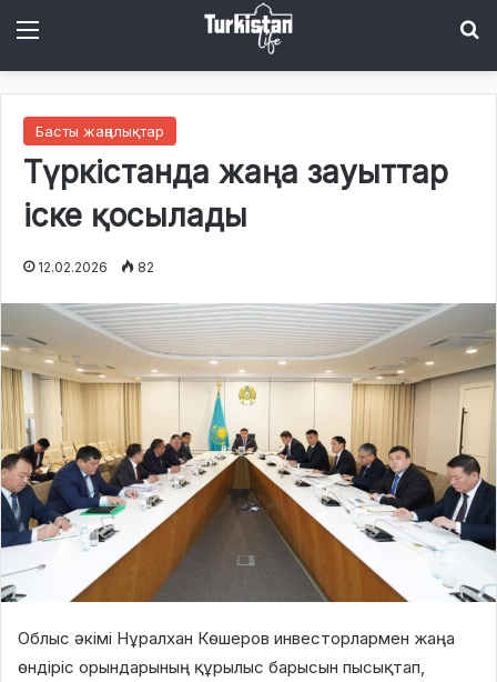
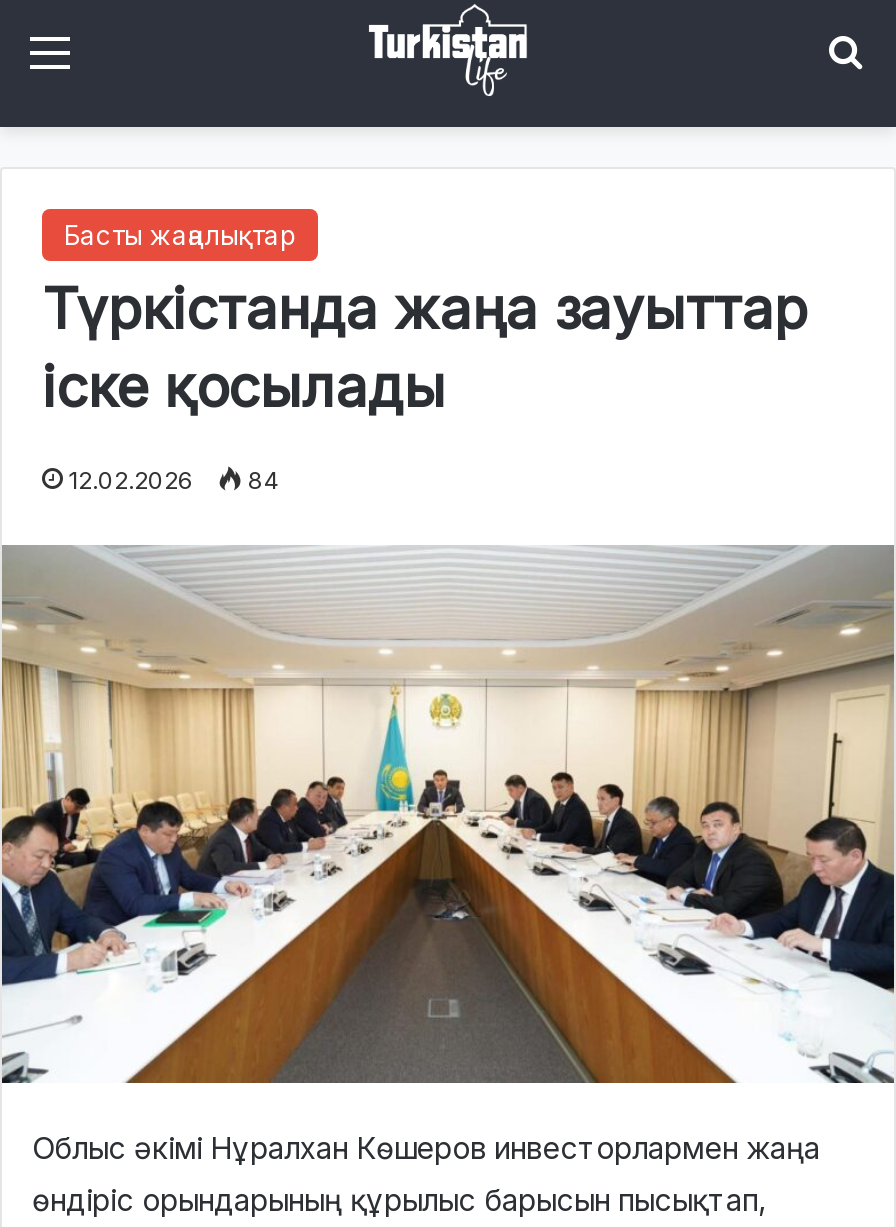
- 12.02.2026 82
+ 12.02.2026 84
